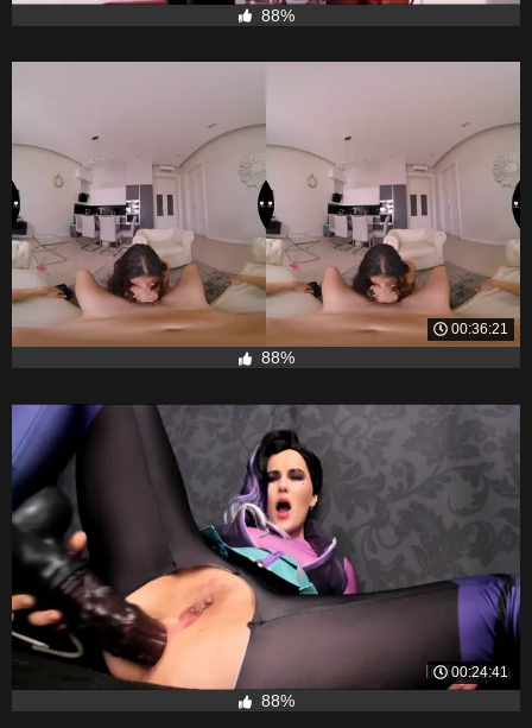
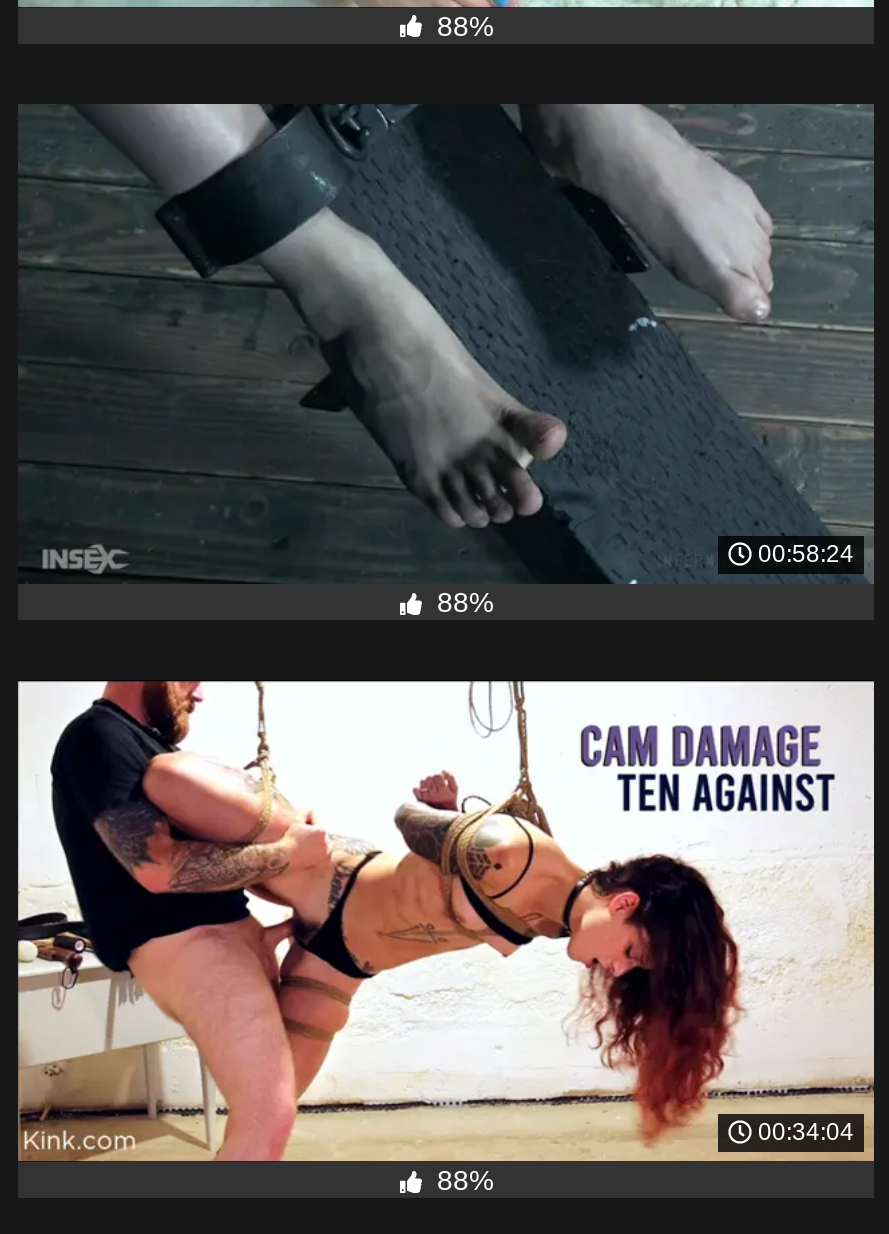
- [image]
- 00:36:21
+ [image]
+ 00:58:24

- [image]
- 00:24:41
+ [image]
+ 00:34:04
